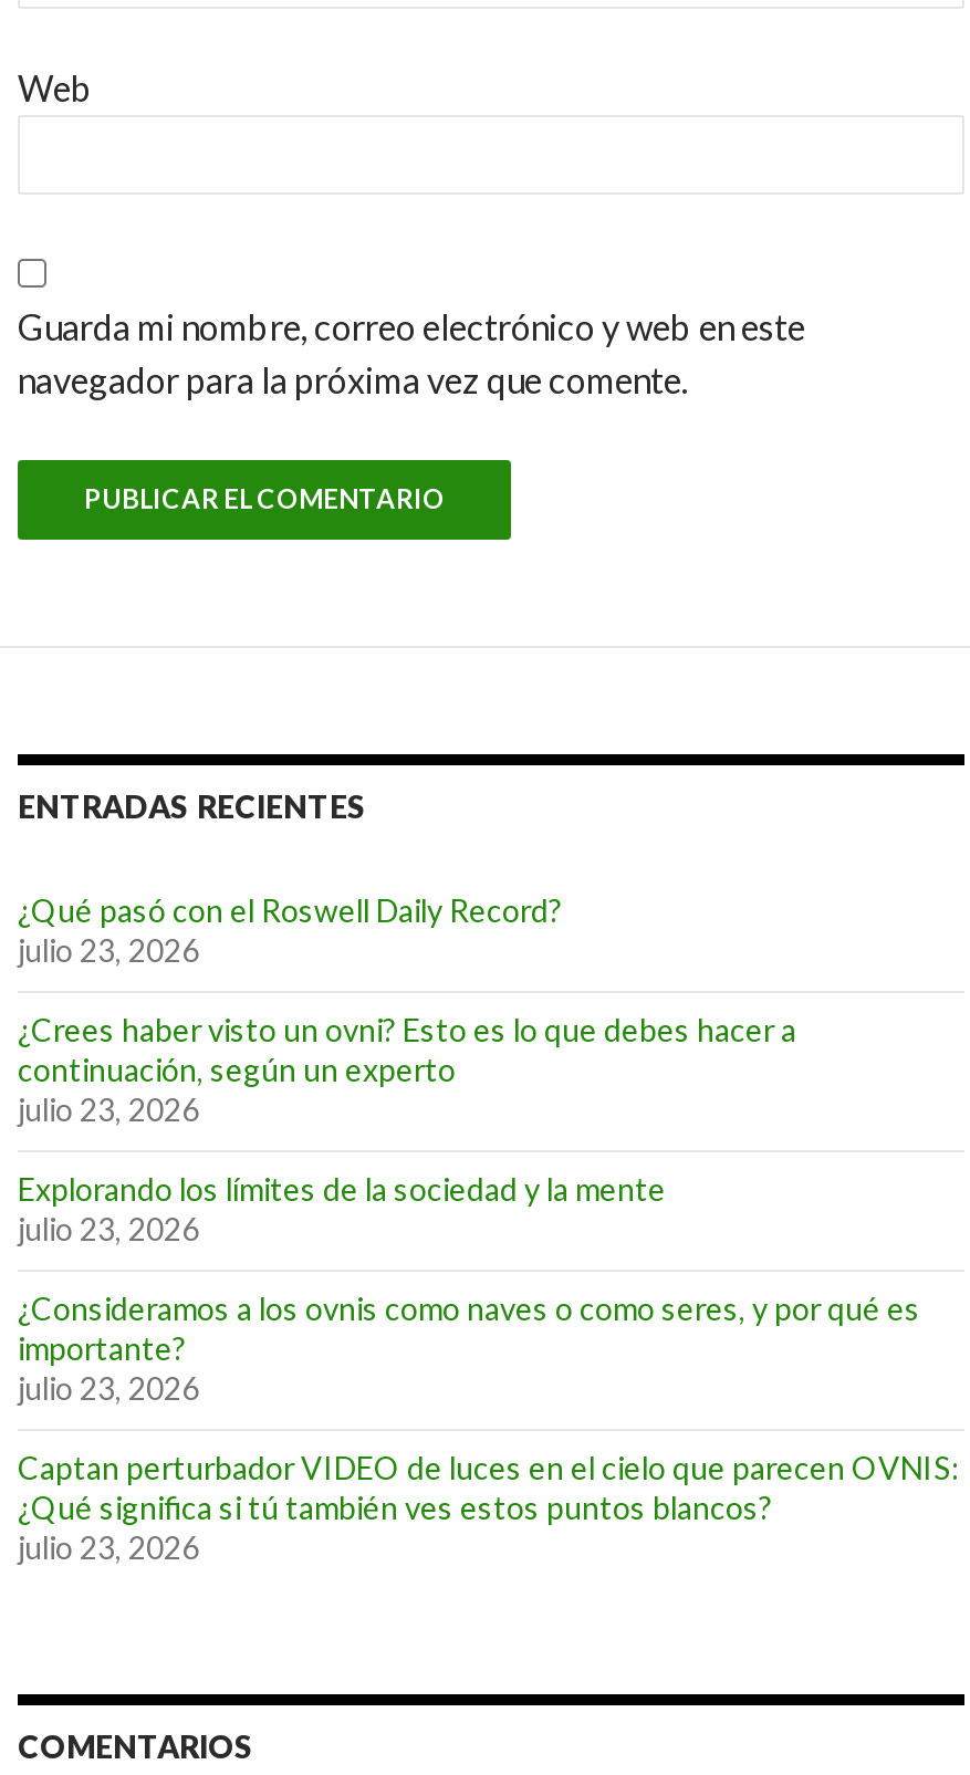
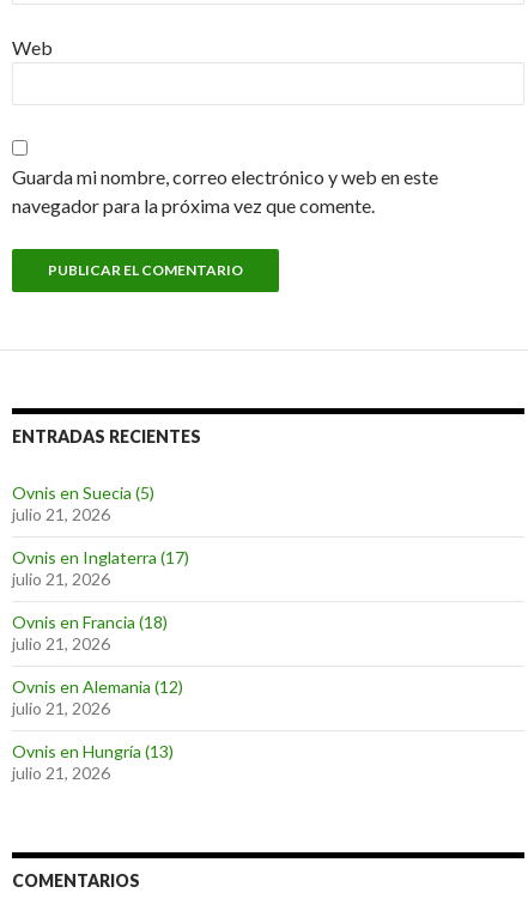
- ¿Qué pasó con el Roswell Daily Record?
- julio 23, 2026
+ Ovnis en Suecia (5)
+ julio 21, 2026

- ¿Crees haber visto un ovni? Esto es lo que debes hacer a
- continuación, según un experto
- julio 23, 2026
+ Ovnis en Inglaterra (17)
+ julio 21, 2026

- Explorando los límites de la sociedad y la mente
- julio 23, 2026
+ Ovnis en Francia (18)
+ julio 21, 2026

- ¿Consideramos a los ovnis como naves o como seres, y por qué es
- importante?
- julio 23, 2026
+ Ovnis en Alemania (12)
+ julio 21, 2026

- Captan perturbador VIDEO de luces en el cielo que parecen OVNIS:
- ¿Qué significa si tú también ves estos puntos blancos?
- julio 23, 2026
+ Ovnis en Hungría (13)
+ julio 21, 2026
